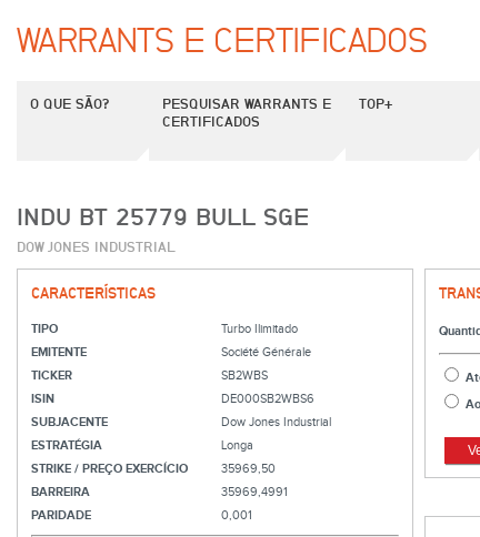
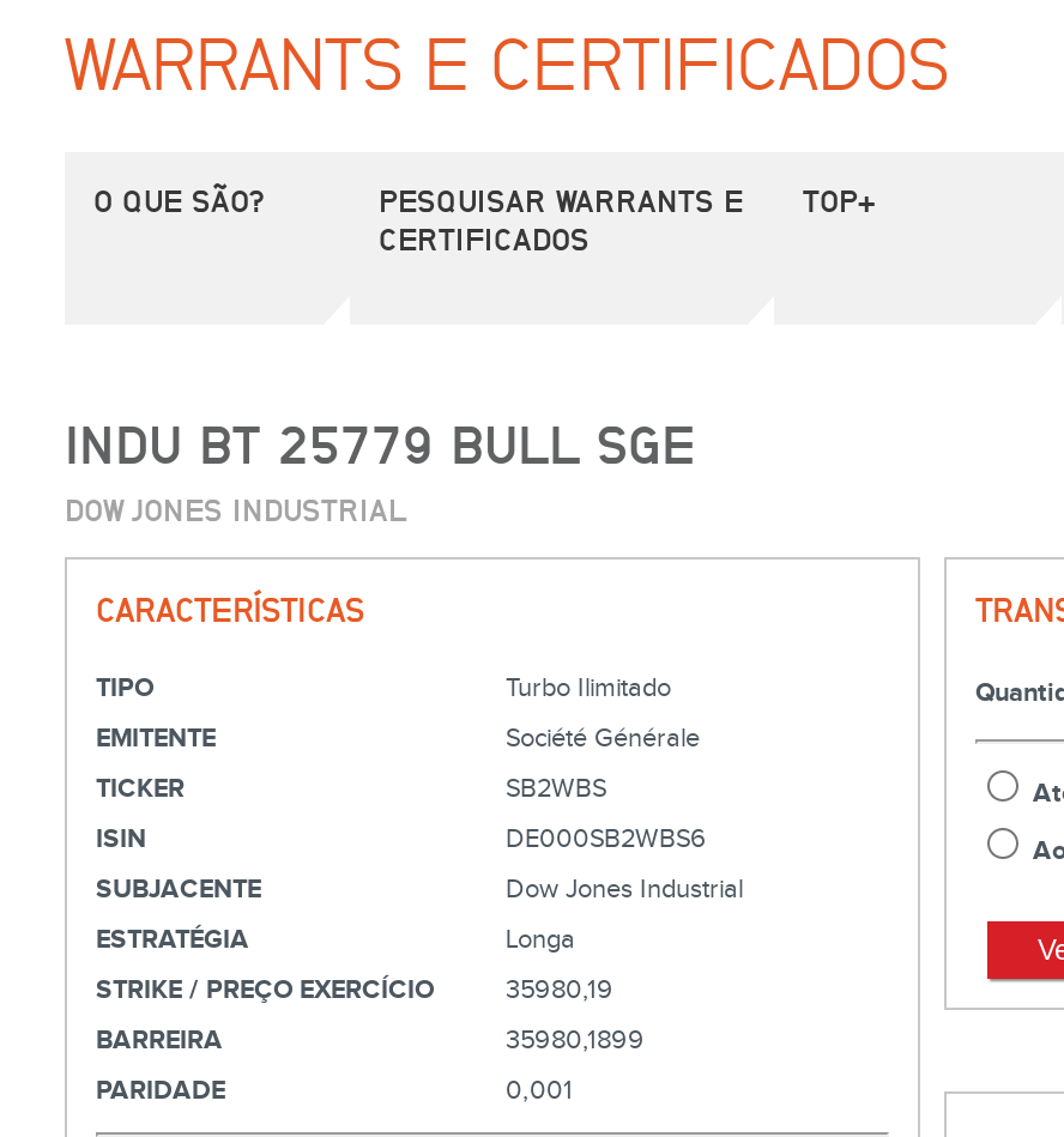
- 35969,50
+ 35980,19

- 35969,4991
+ 35980,1899
